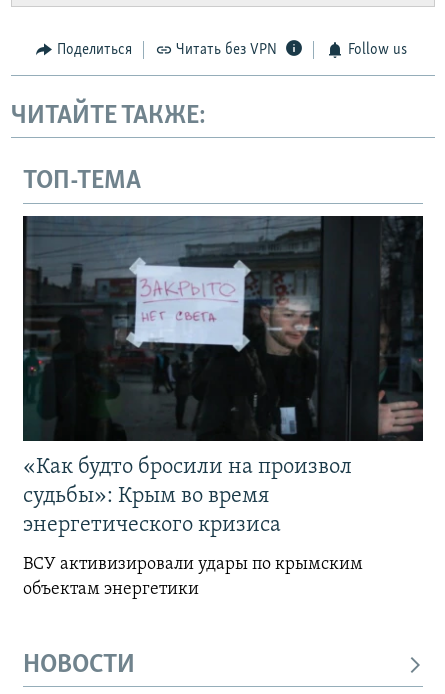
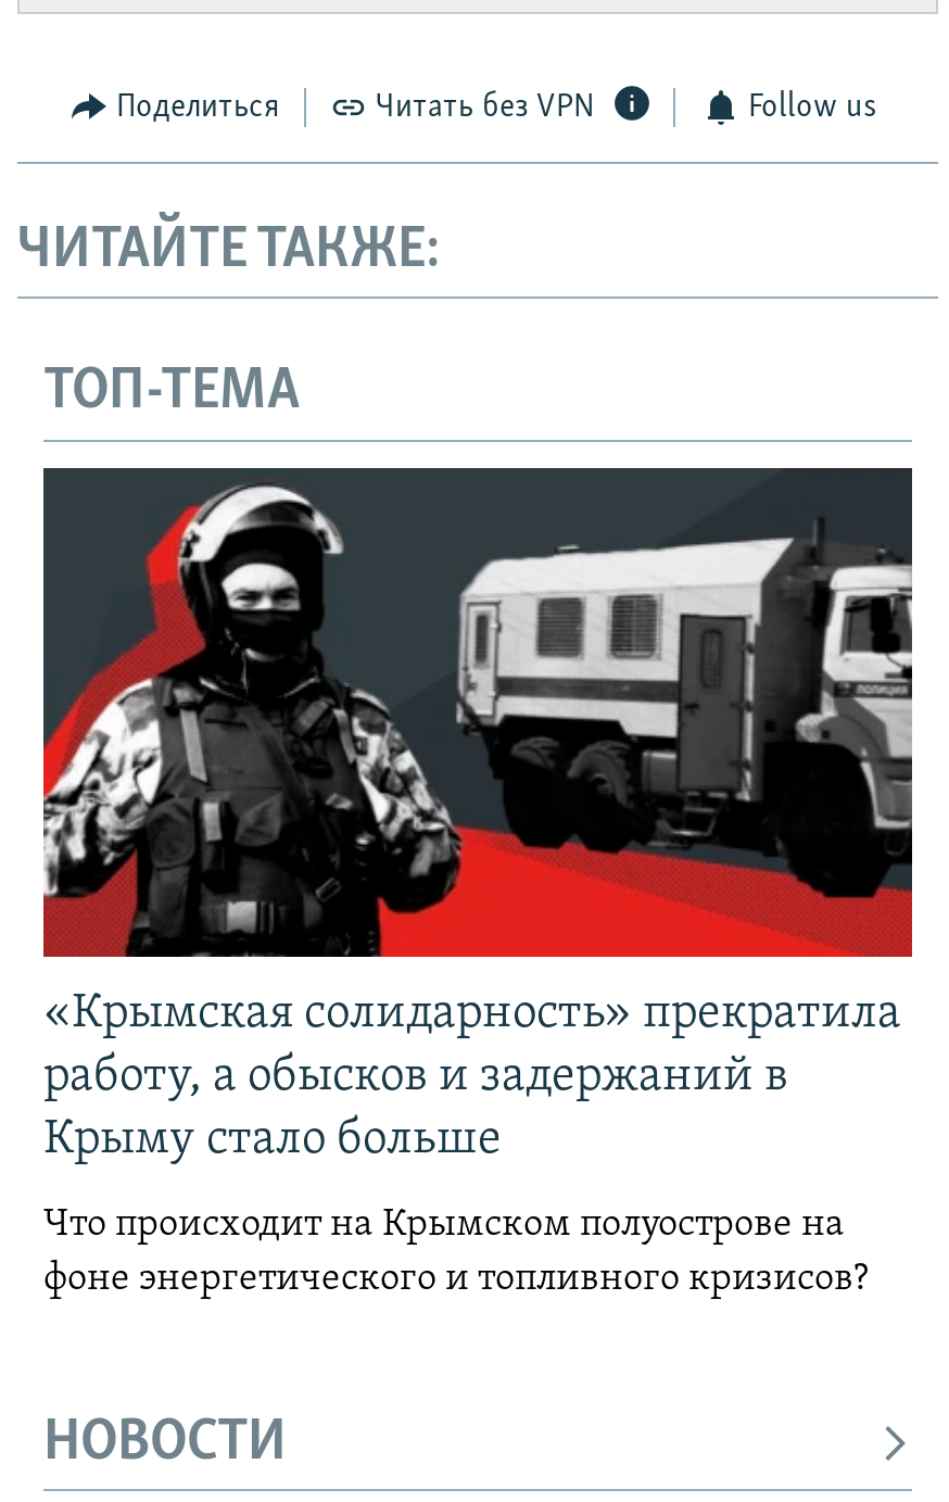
- [image]
- «Как будто бросили на произвол
- судьбы»: Крым во время
- энергетического кризиса
+ [image]
+ «Крымская солидарность» прекратила
+ работу, а обысков и задержаний в
+ Крыму стало больше

- ВСУ активизировали удары по крымским
- объектам энергетики
+ Что происходит на Крымском полуострове на
+ фоне энергетического и топливного кризисов?
